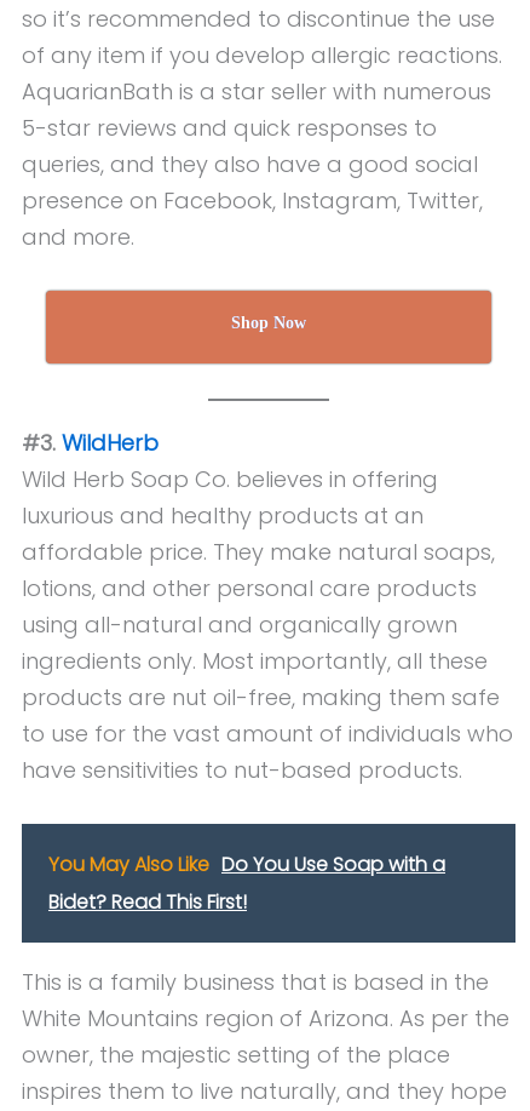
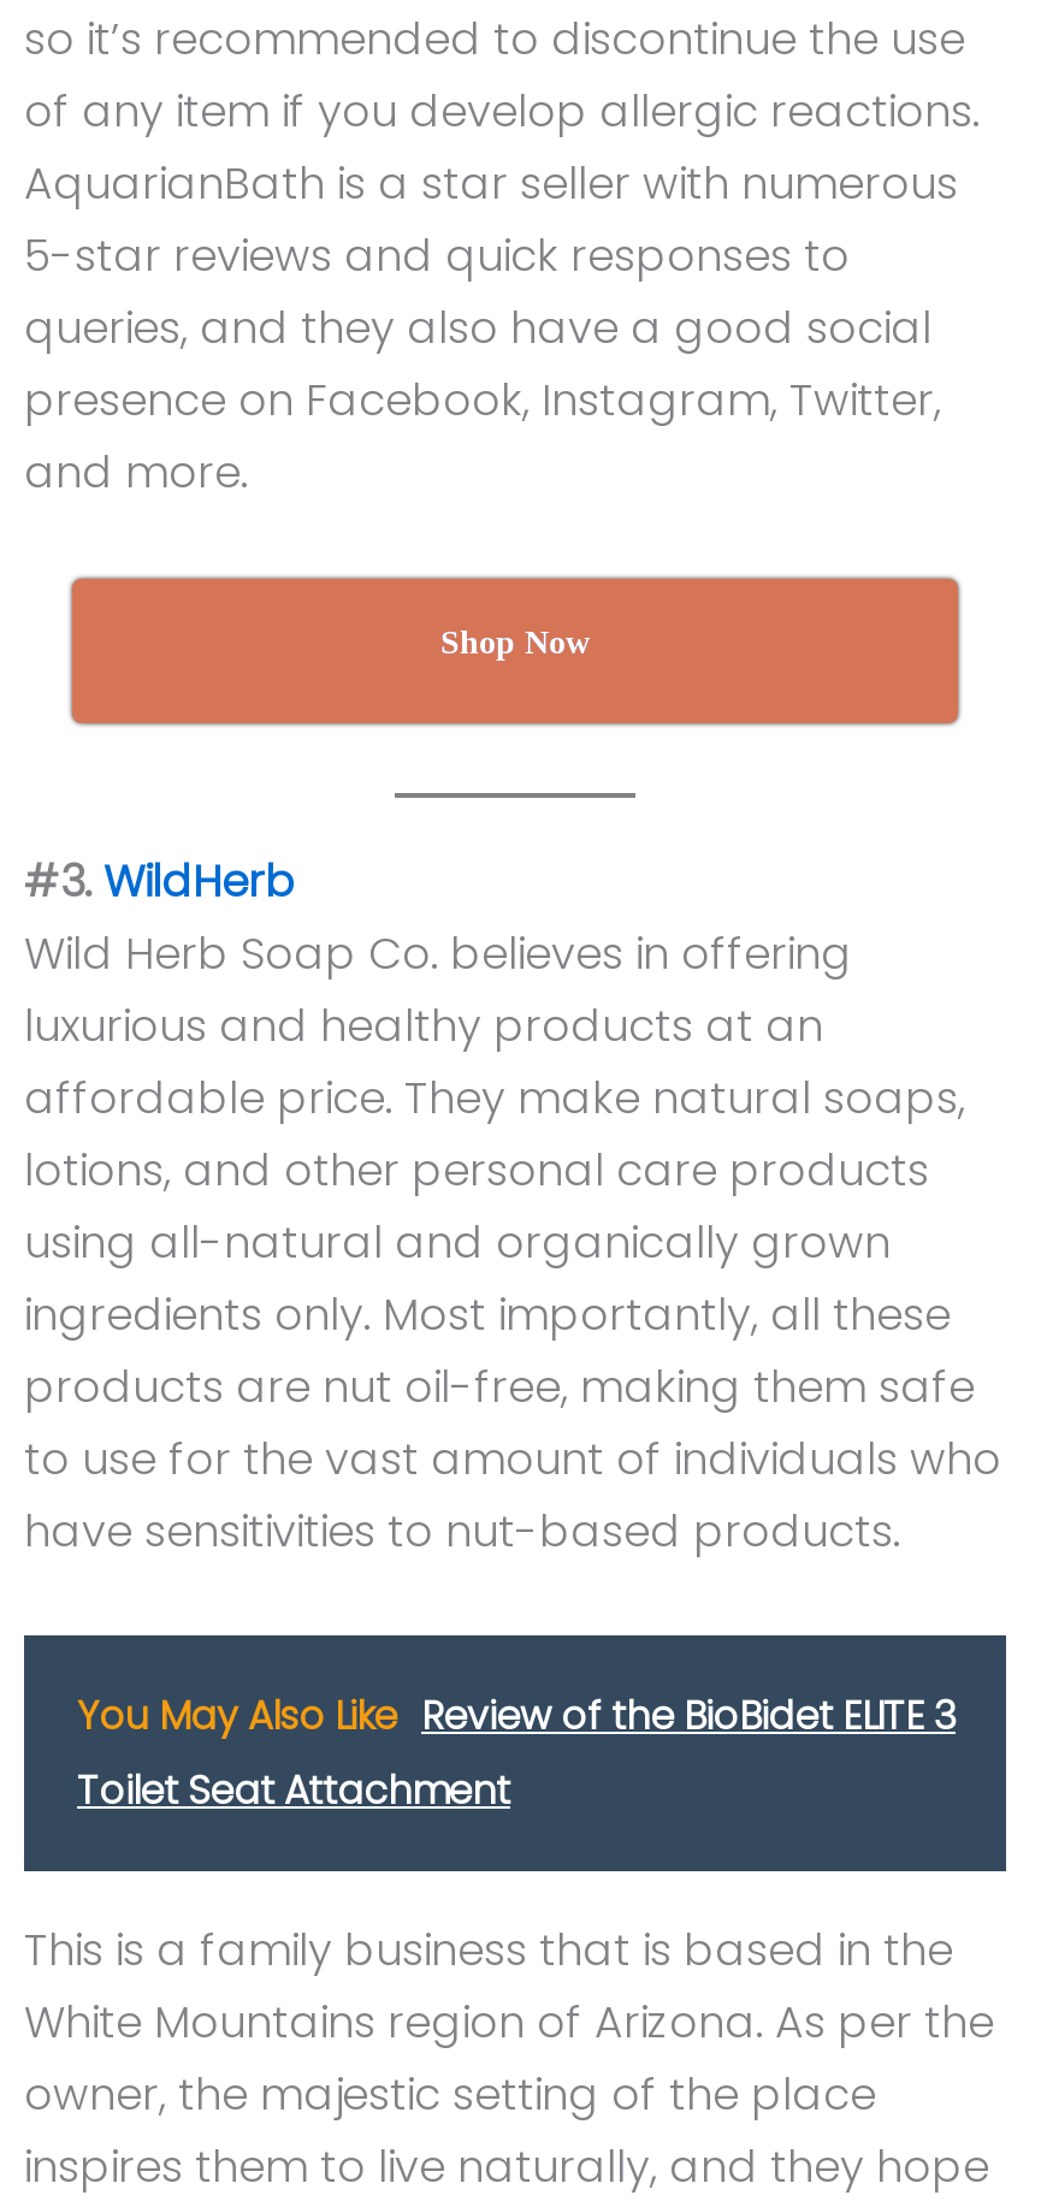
- You May Also Like Do You Use Soap with a
- Bidet? Read This First!
+ You May Also Like Review of the BioBidet ELITE 3
+ Toilet Seat Attachment
